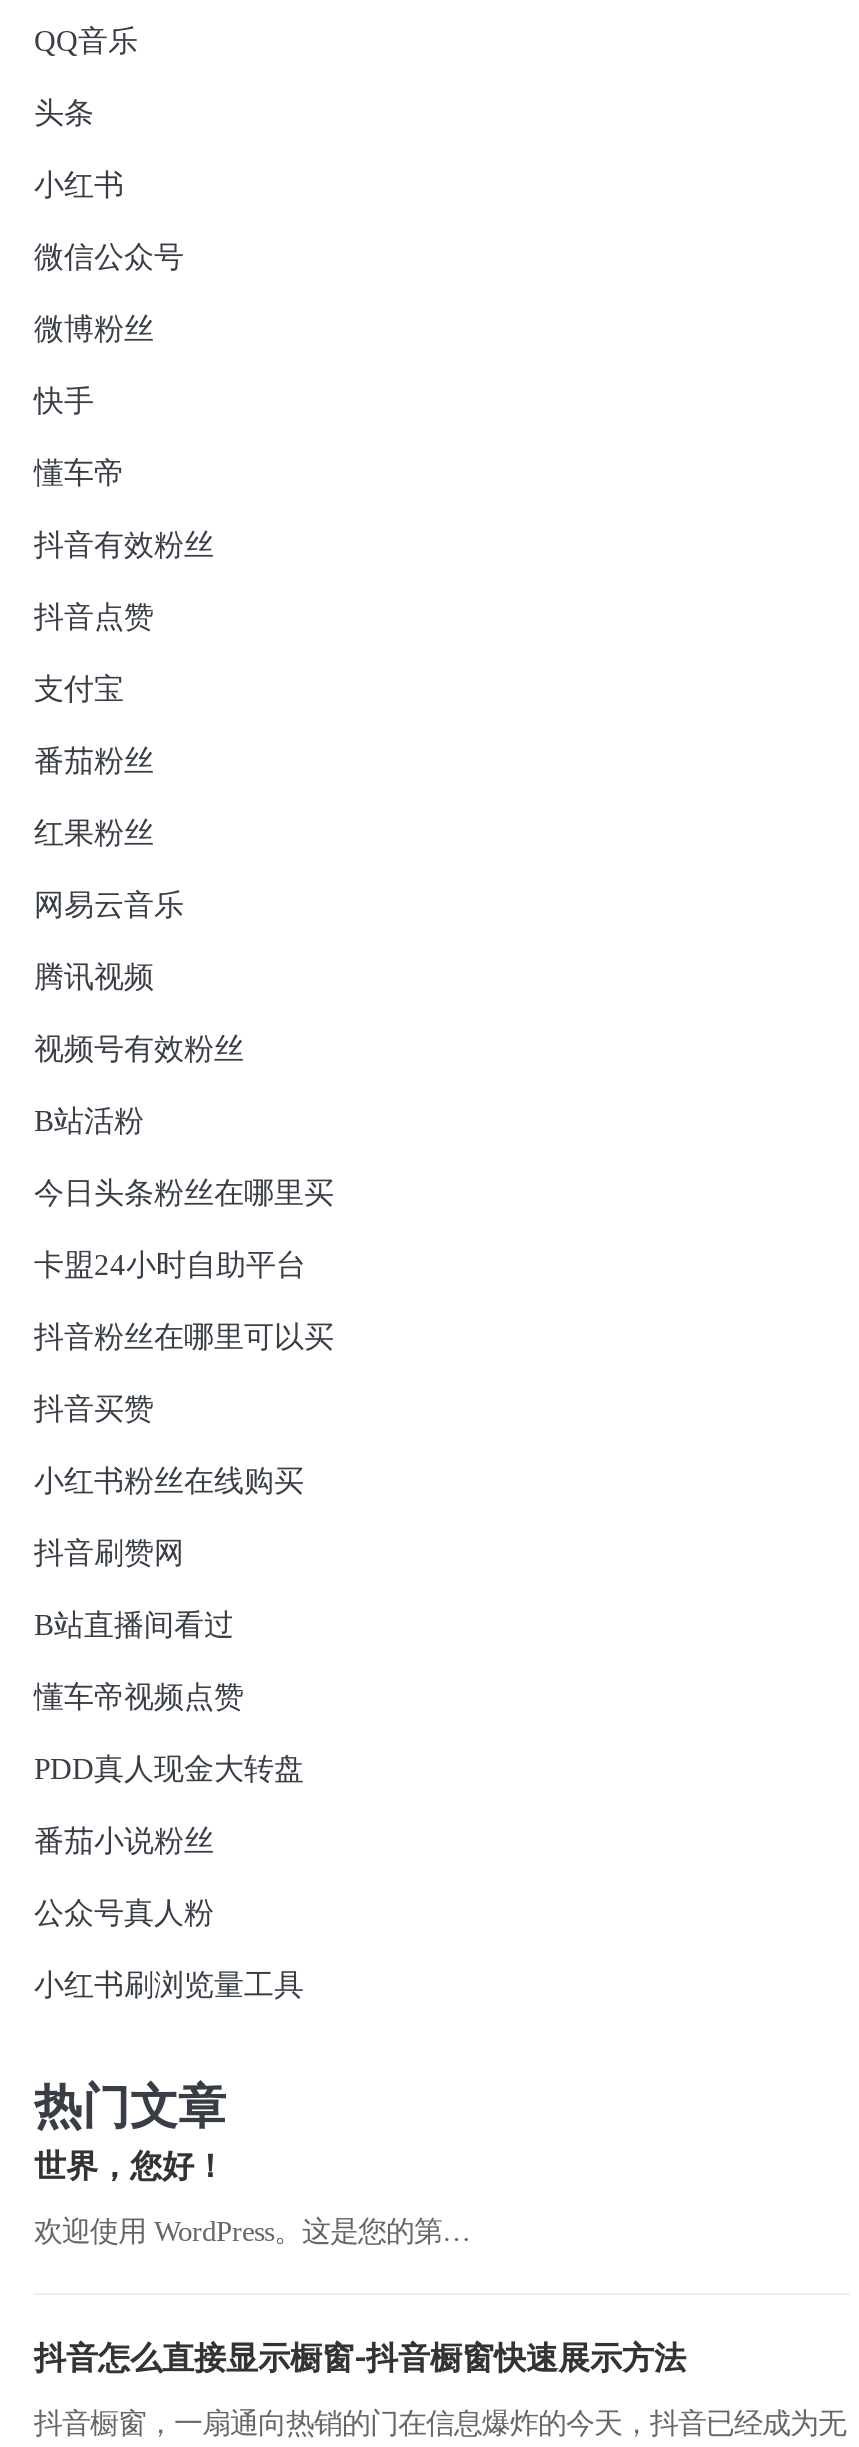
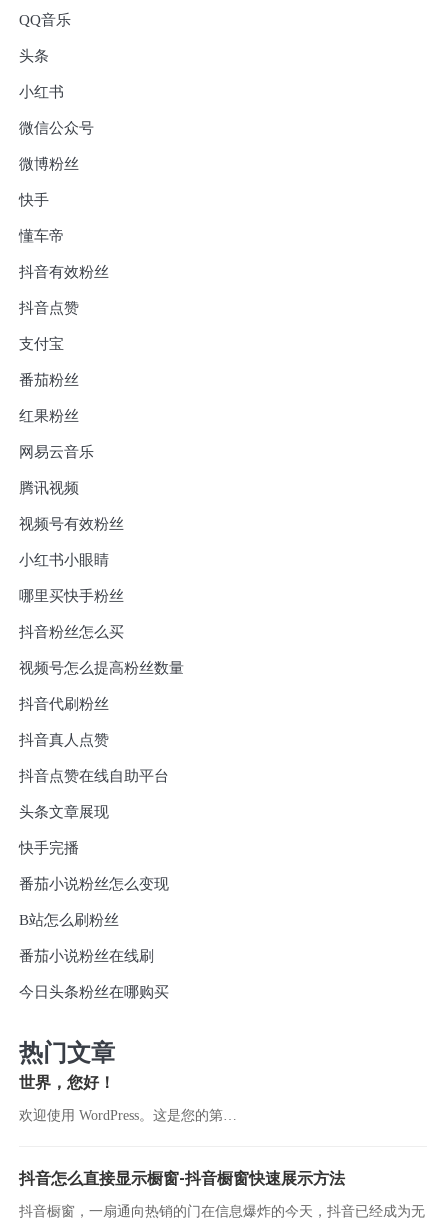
- B站活粉
+ 小红书小眼睛

- 今日头条粉丝在哪里买
+ 哪里买快手粉丝

- 卡盟24小时自助平台
+ 抖音粉丝怎么买

- 抖音粉丝在哪里可以买
+ 视频号怎么提高粉丝数量

- 抖音买赞
+ 抖音代刷粉丝

- 小红书粉丝在线购买
+ 抖音真人点赞

- 抖音刷赞网
+ 抖音点赞在线自助平台

- B站直播间看过
+ 头条文章展现

- 懂车帝视频点赞
+ 快手完播

- PDD真人现金大转盘
+ 番茄小说粉丝怎么变现

- 番茄小说粉丝
+ B站怎么刷粉丝

- 公众号真人粉
+ 番茄小说粉丝在线刷

- 小红书刷浏览量工具
+ 今日头条粉丝在哪购买
